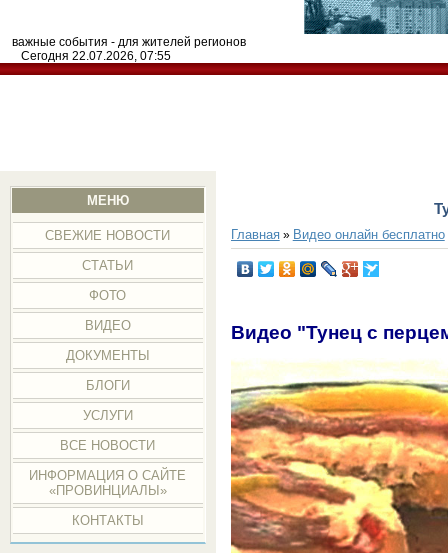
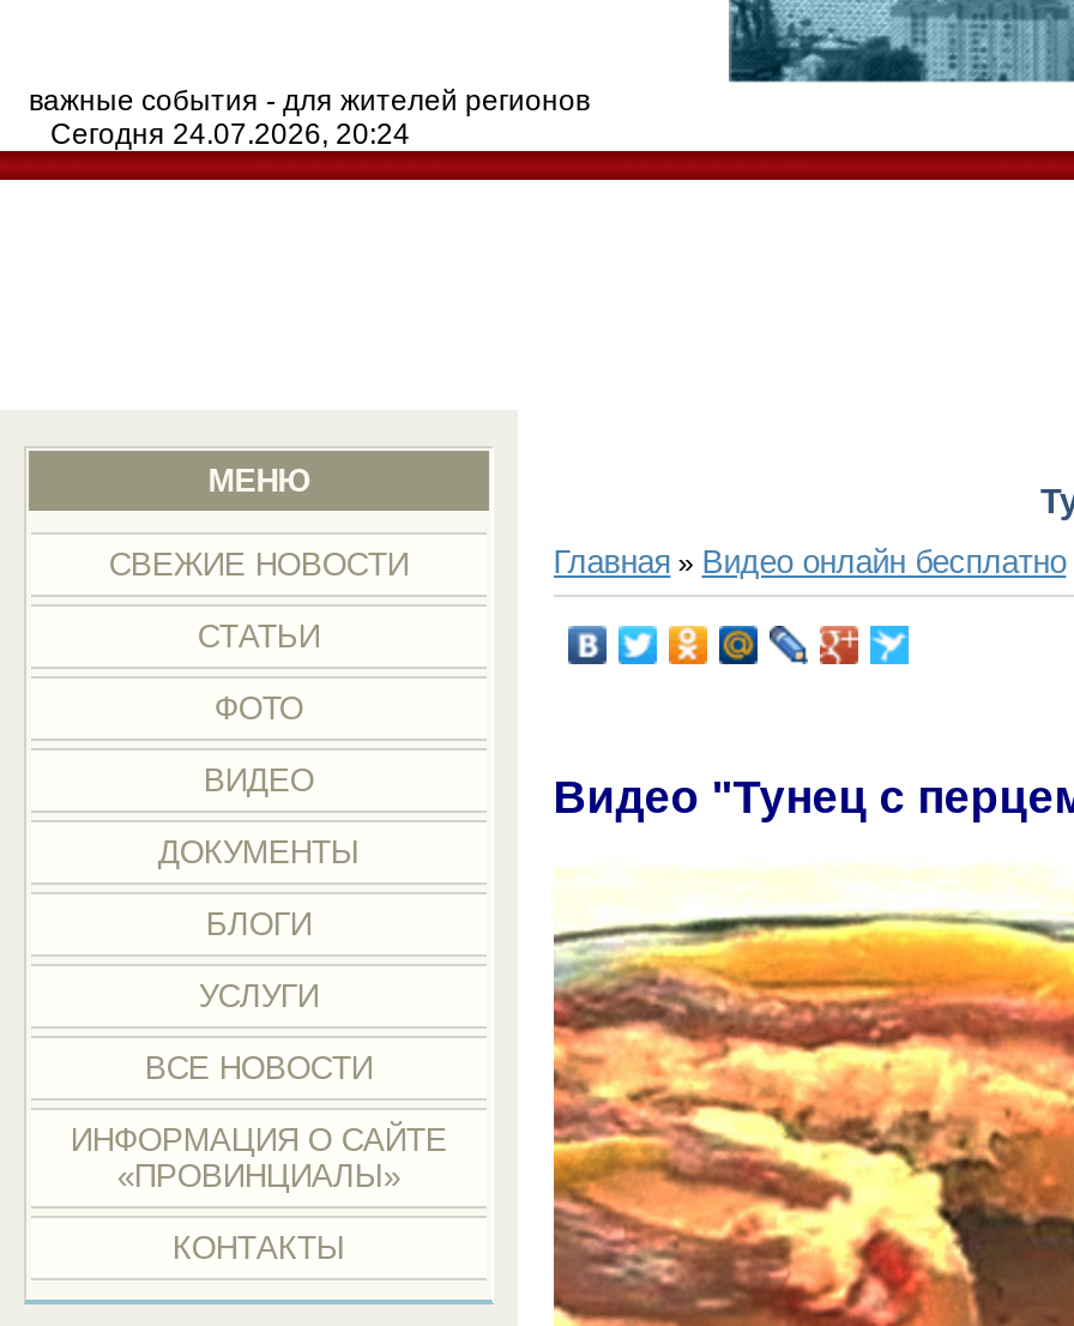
- Сегодня 22.07.2026, 07:55
+ Сегодня 24.07.2026, 20:24
